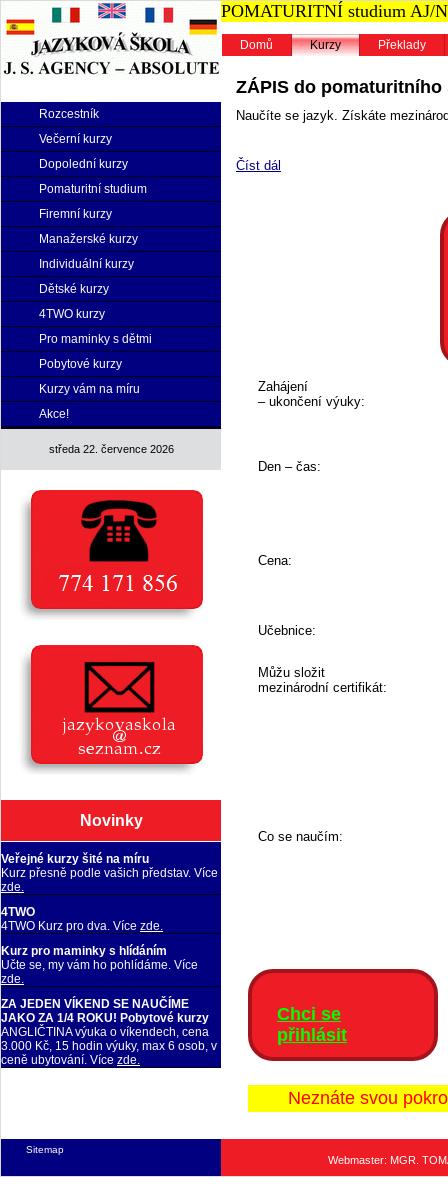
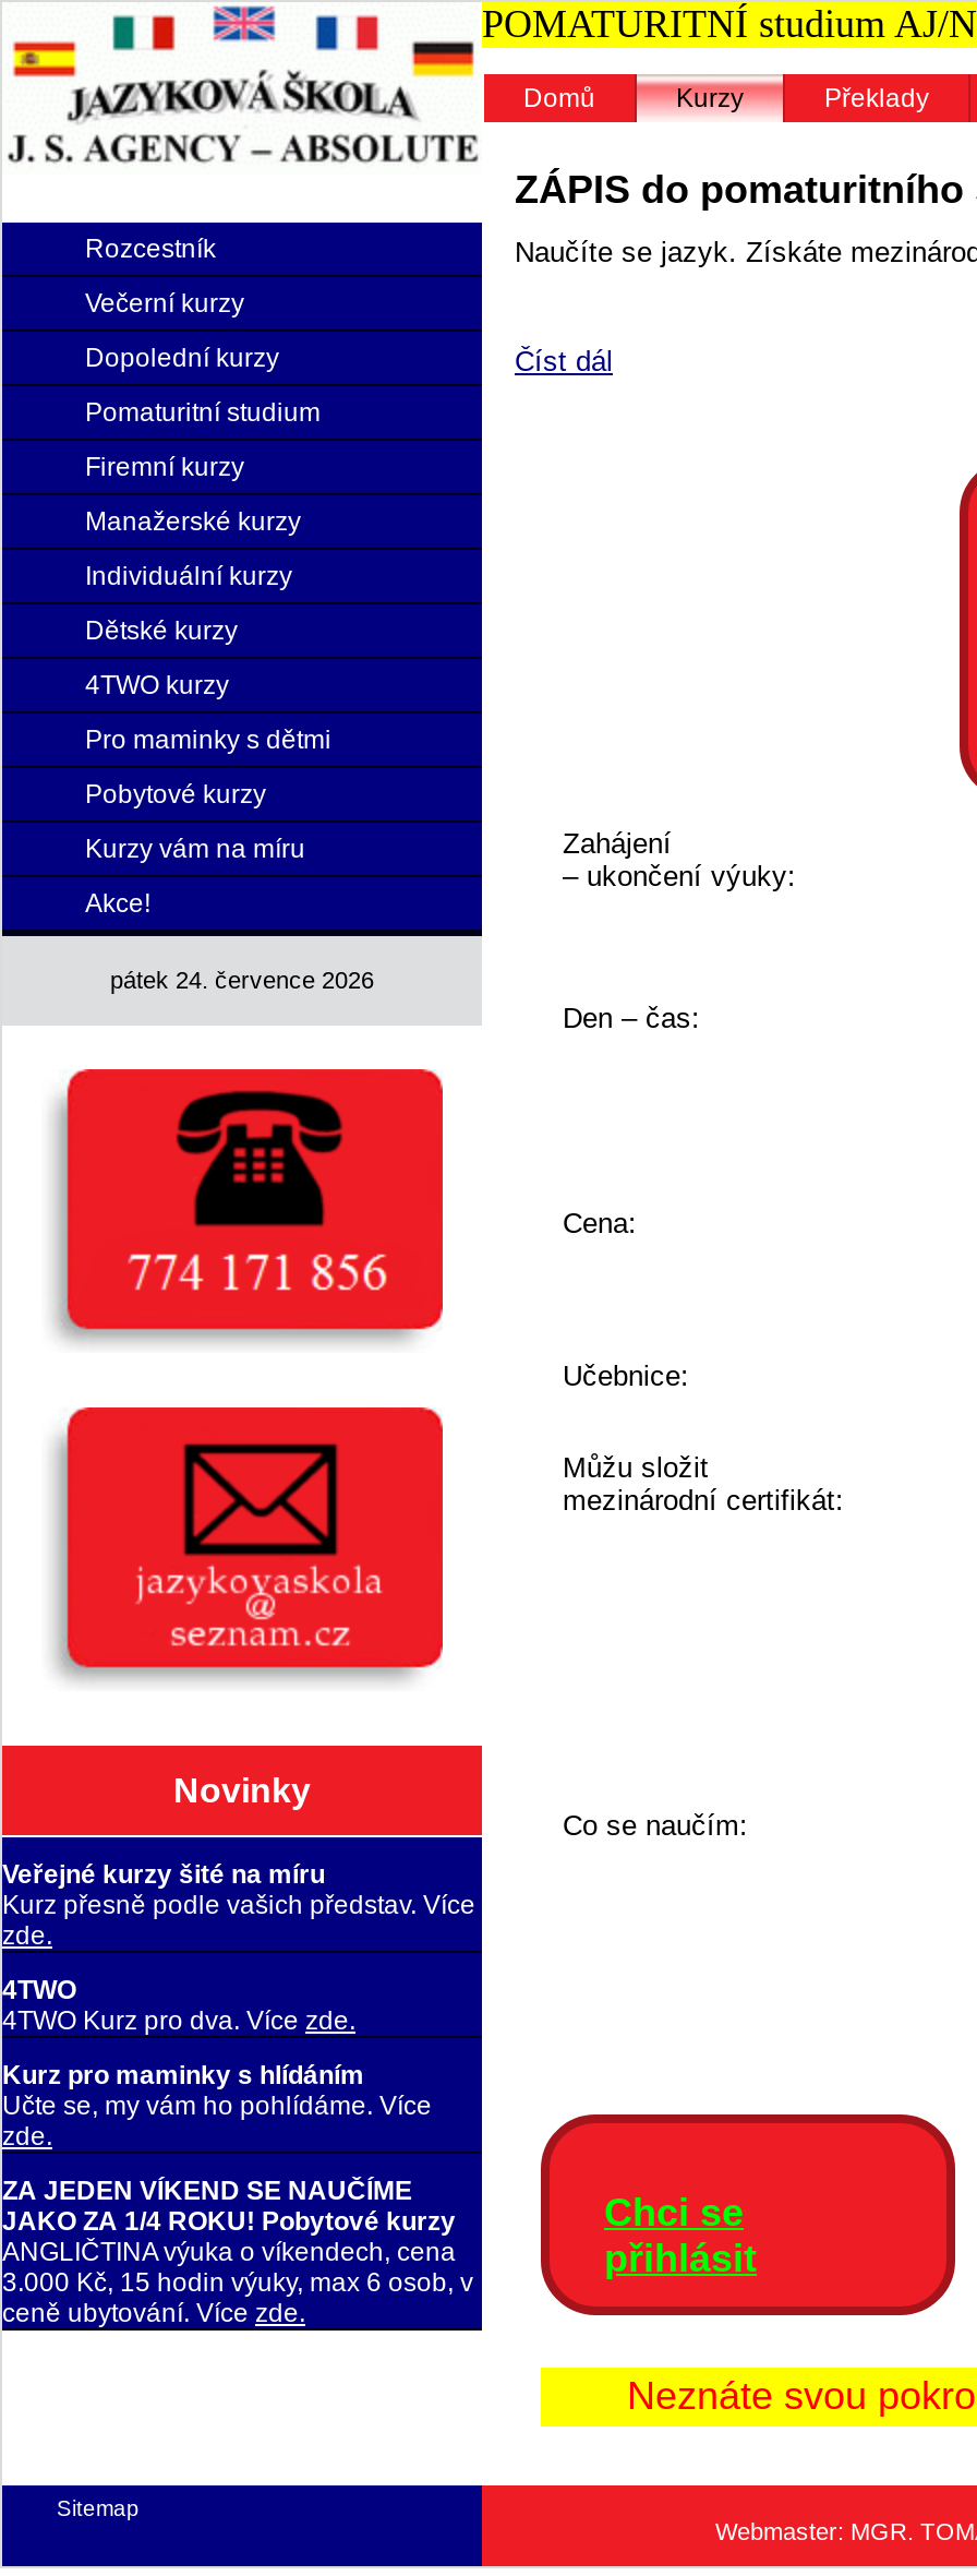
- středa 22. července 2026
+ pátek 24. července 2026
